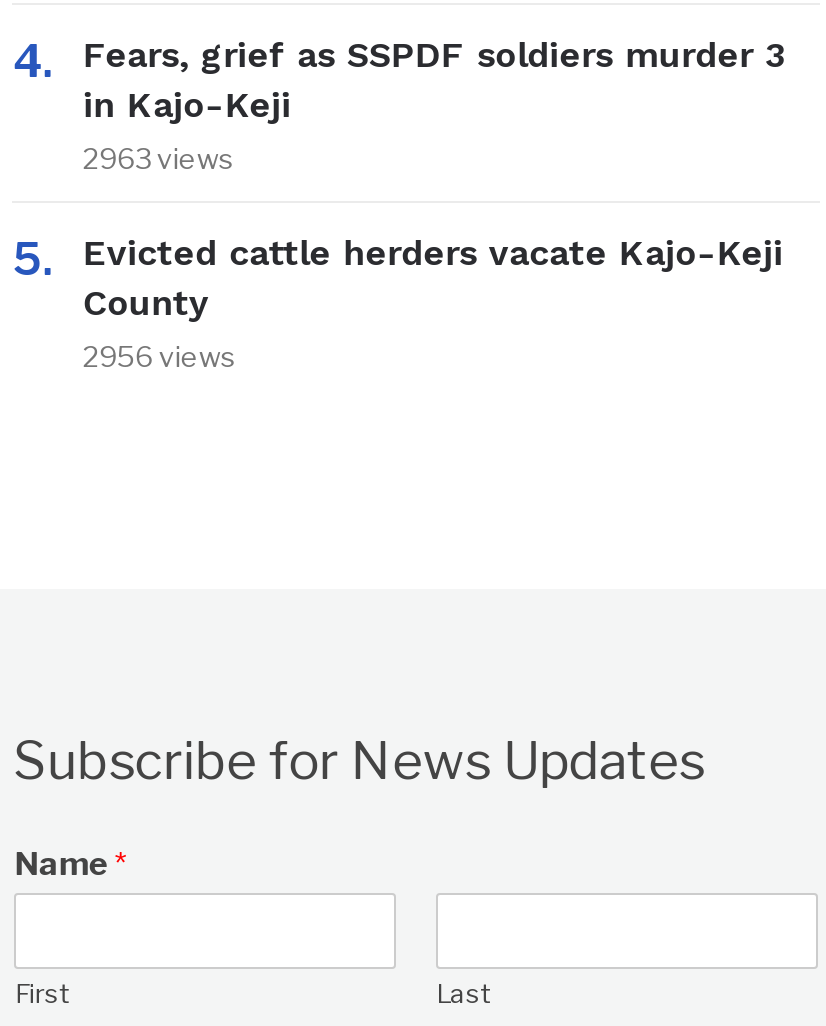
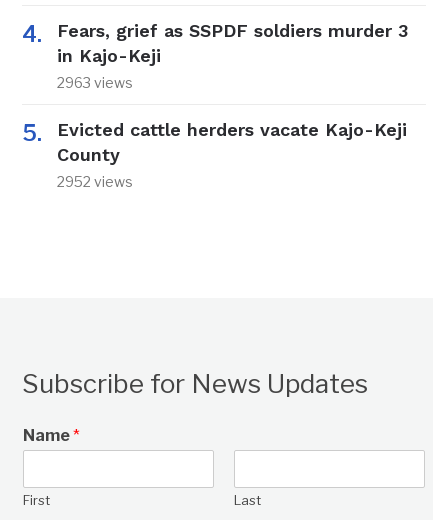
- 2956 views
+ 2952 views
